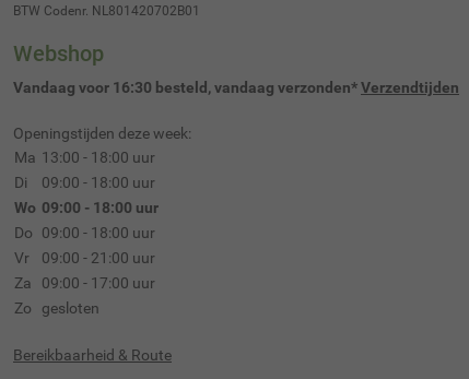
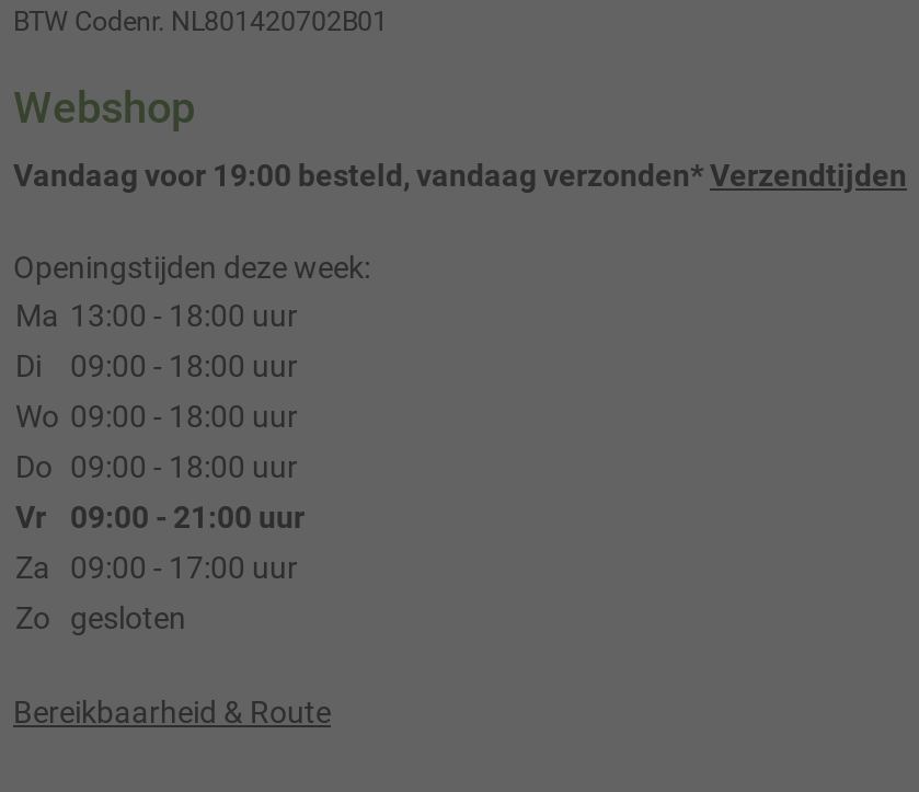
- Vandaag voor 16:30 besteld, vandaag verzonden* Verzendtijden
+ Vandaag voor 19:00 besteld, vandaag verzonden* Verzendtijden
